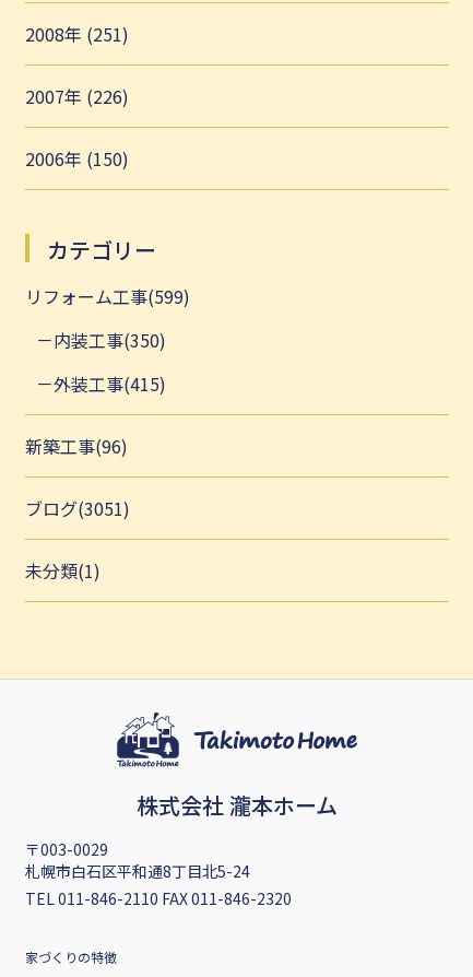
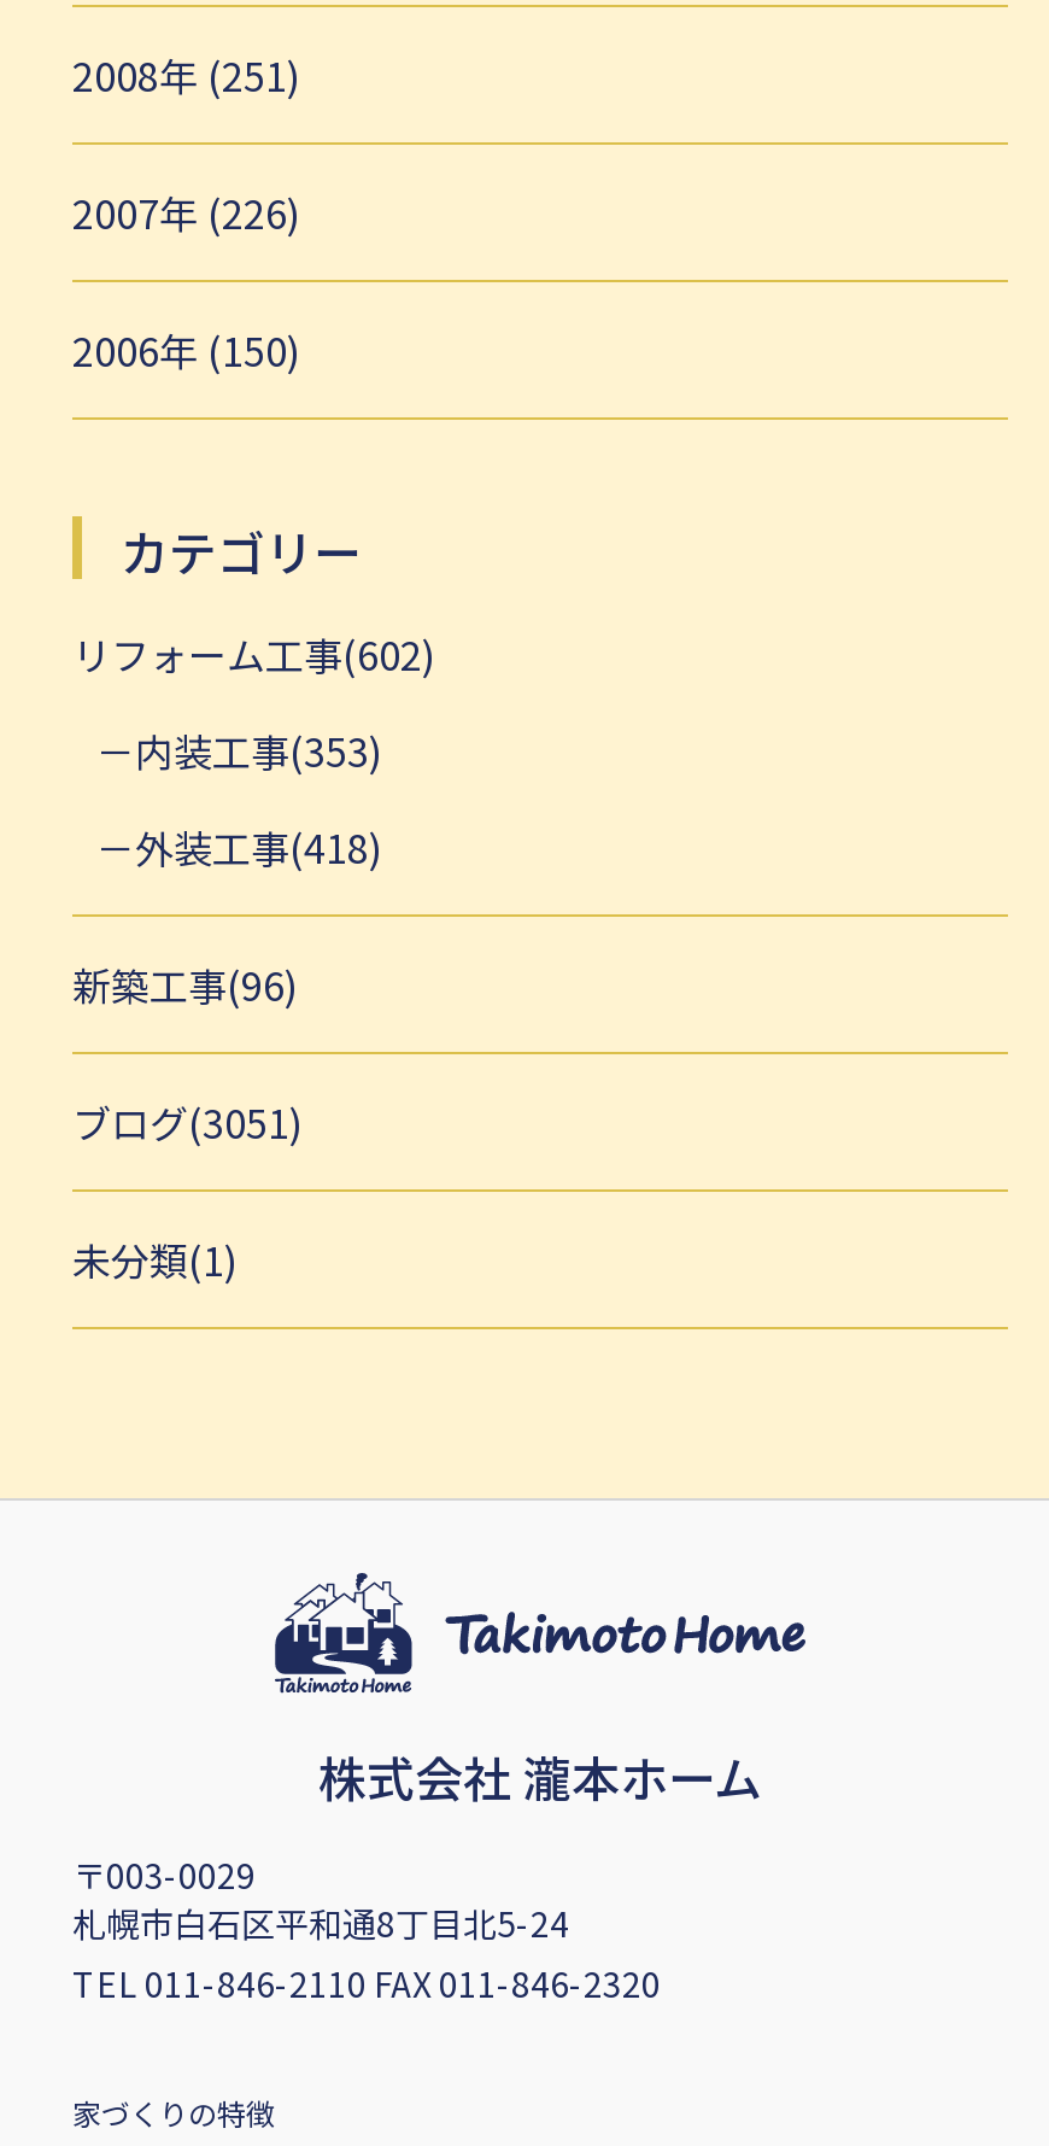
- リフォーム工事(599)
+ リフォーム工事(602)

- 内装工事(350)
+ 内装工事(353)

- 外装工事(415)
+ 外装工事(418)
